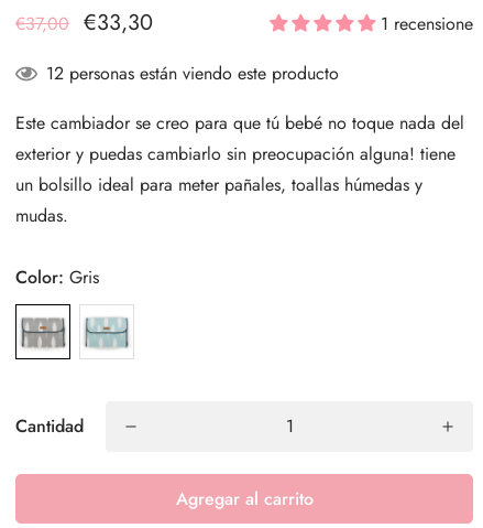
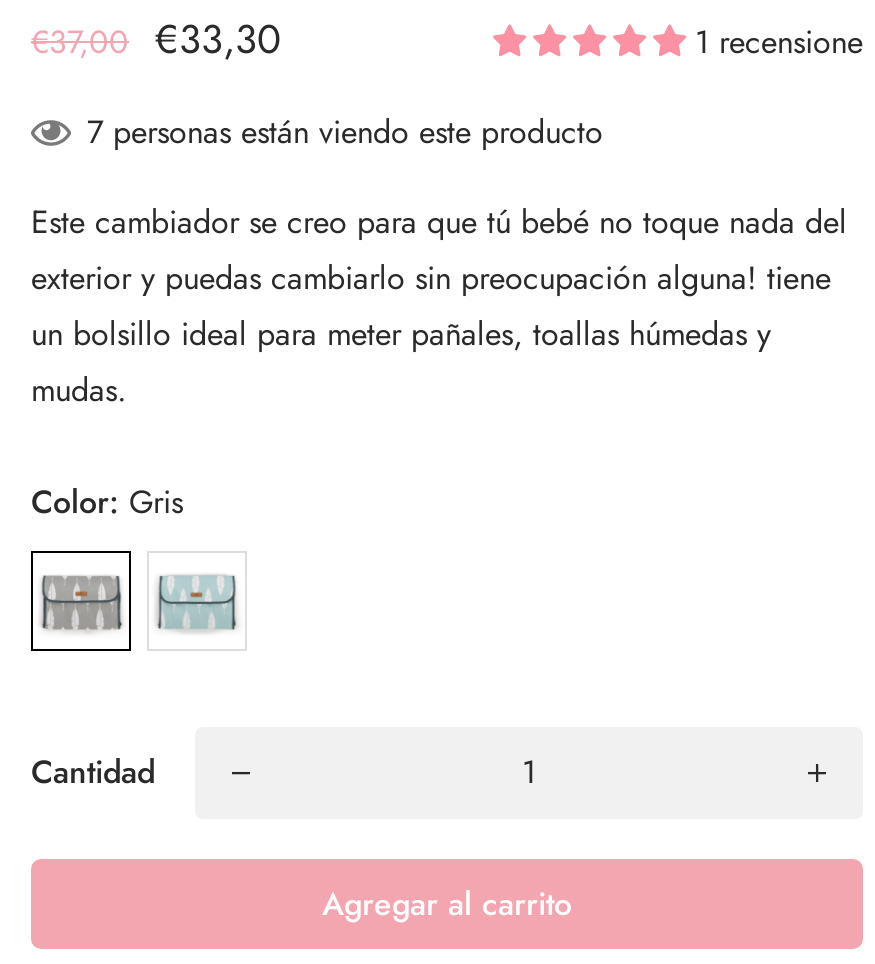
- 12 personas están viendo este producto
+ 7 personas están viendo este producto
